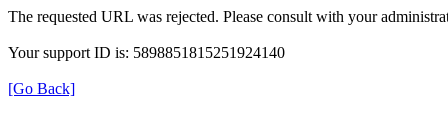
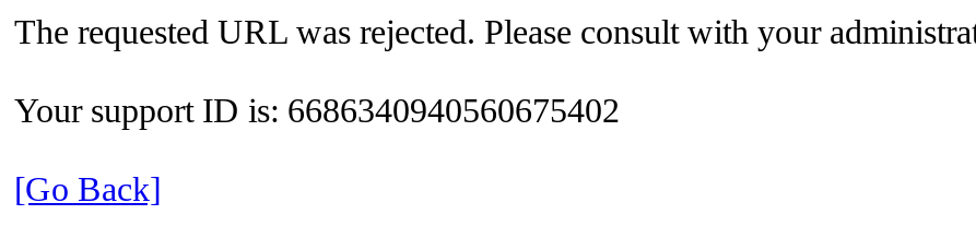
- Your support ID is: 5898851815251924140
+ Your support ID is: 6686340940560675402
